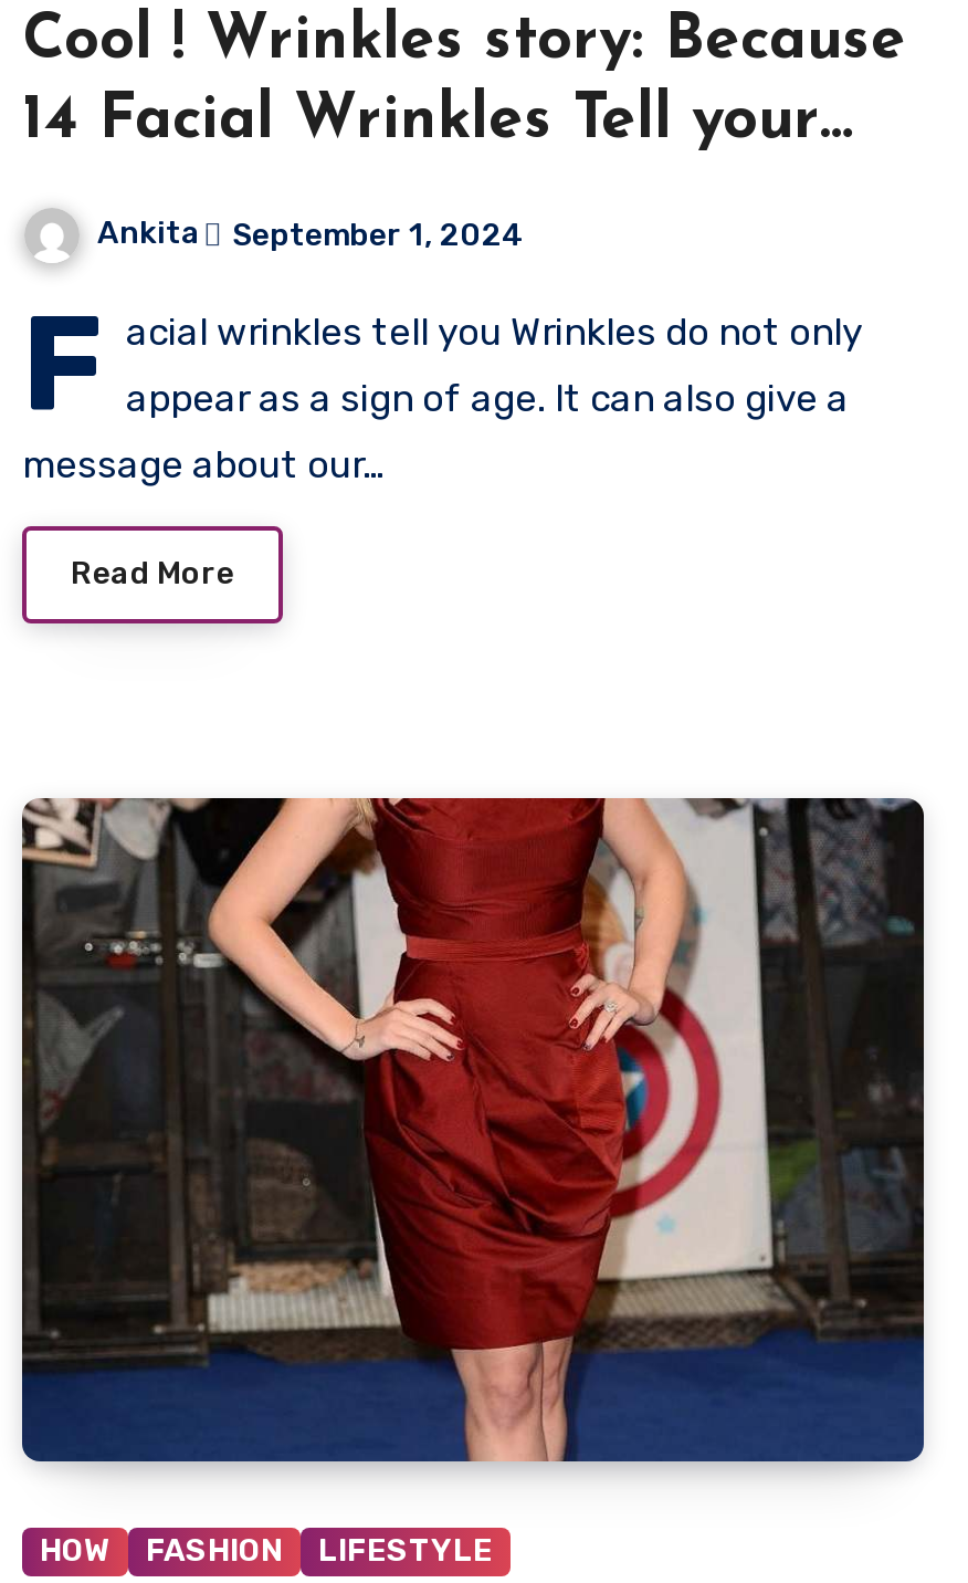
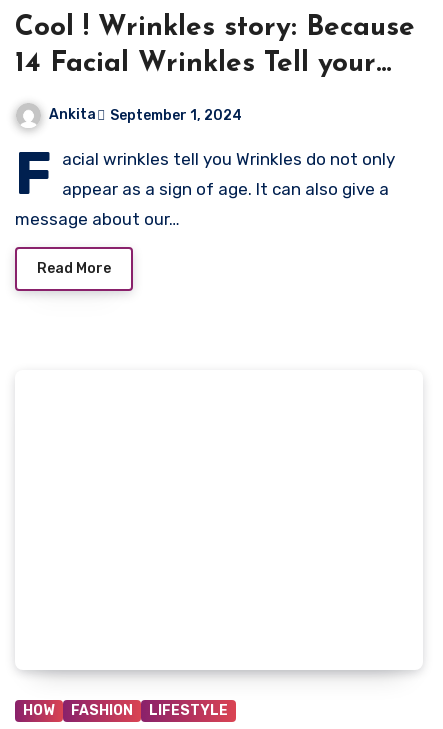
- [image]
